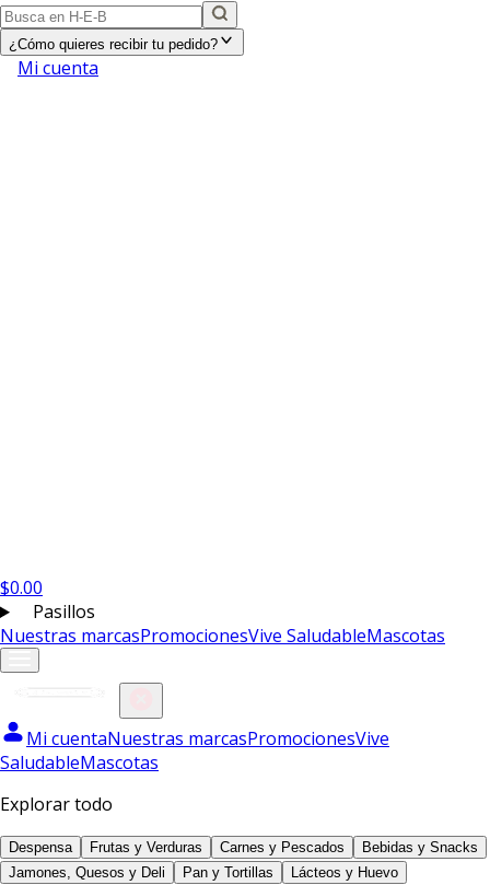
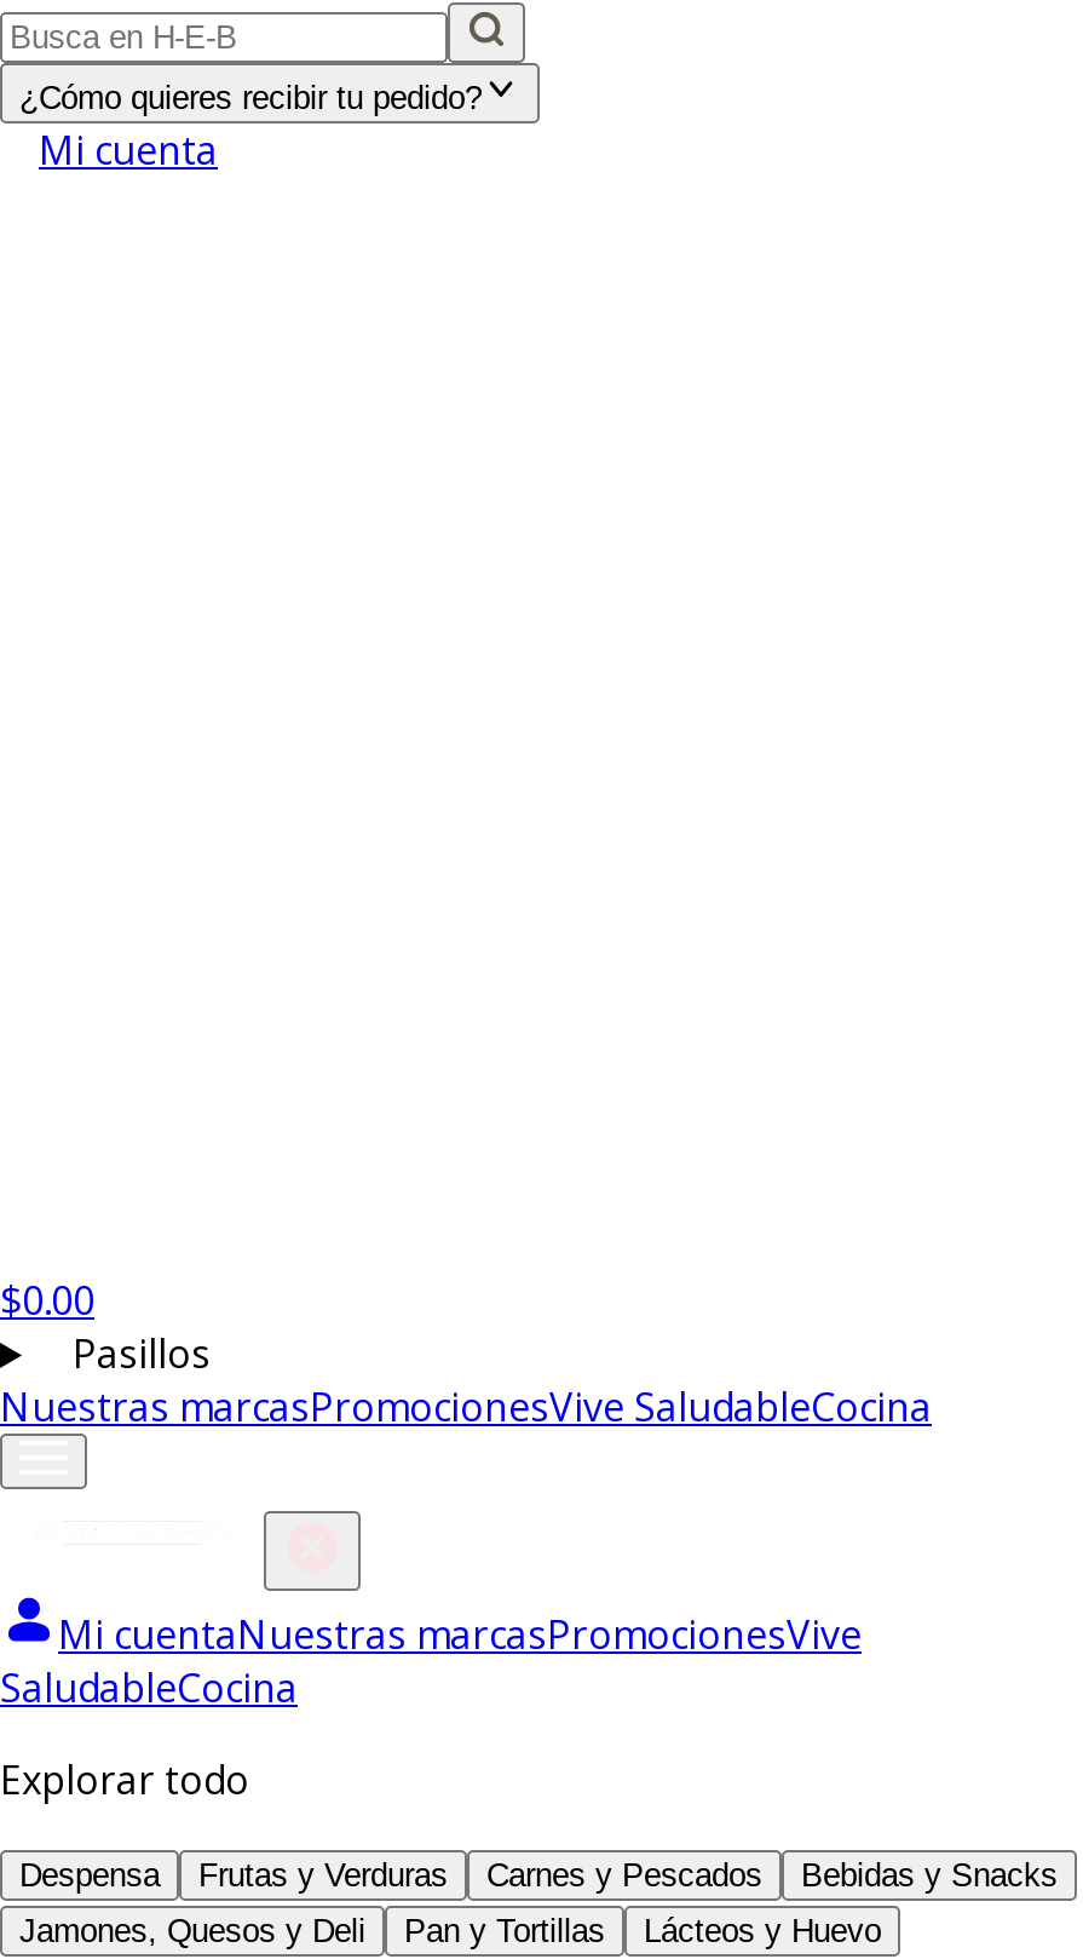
- Nuestras marcasPromocionesVive SaludableMascotas
+ Nuestras marcasPromocionesVive SaludableCocina

- SaludableMascotas
+ SaludableCocina
